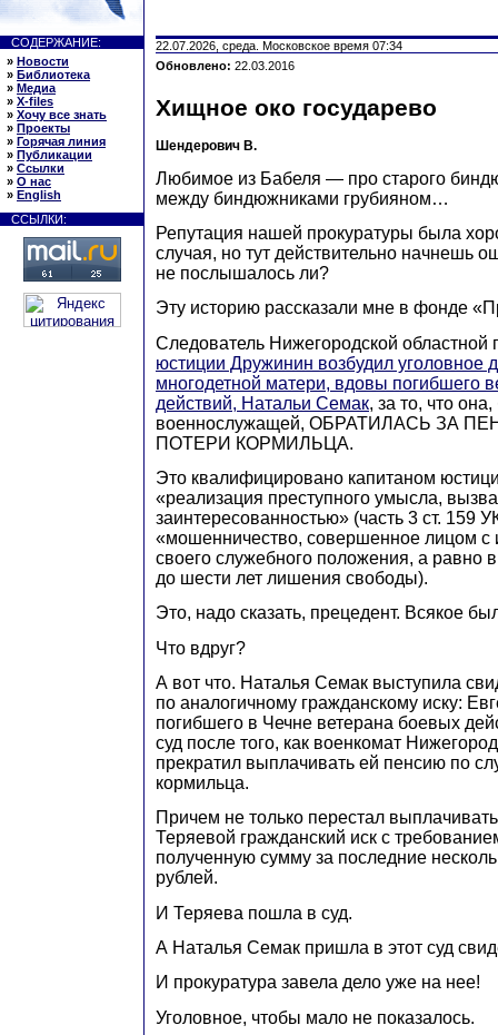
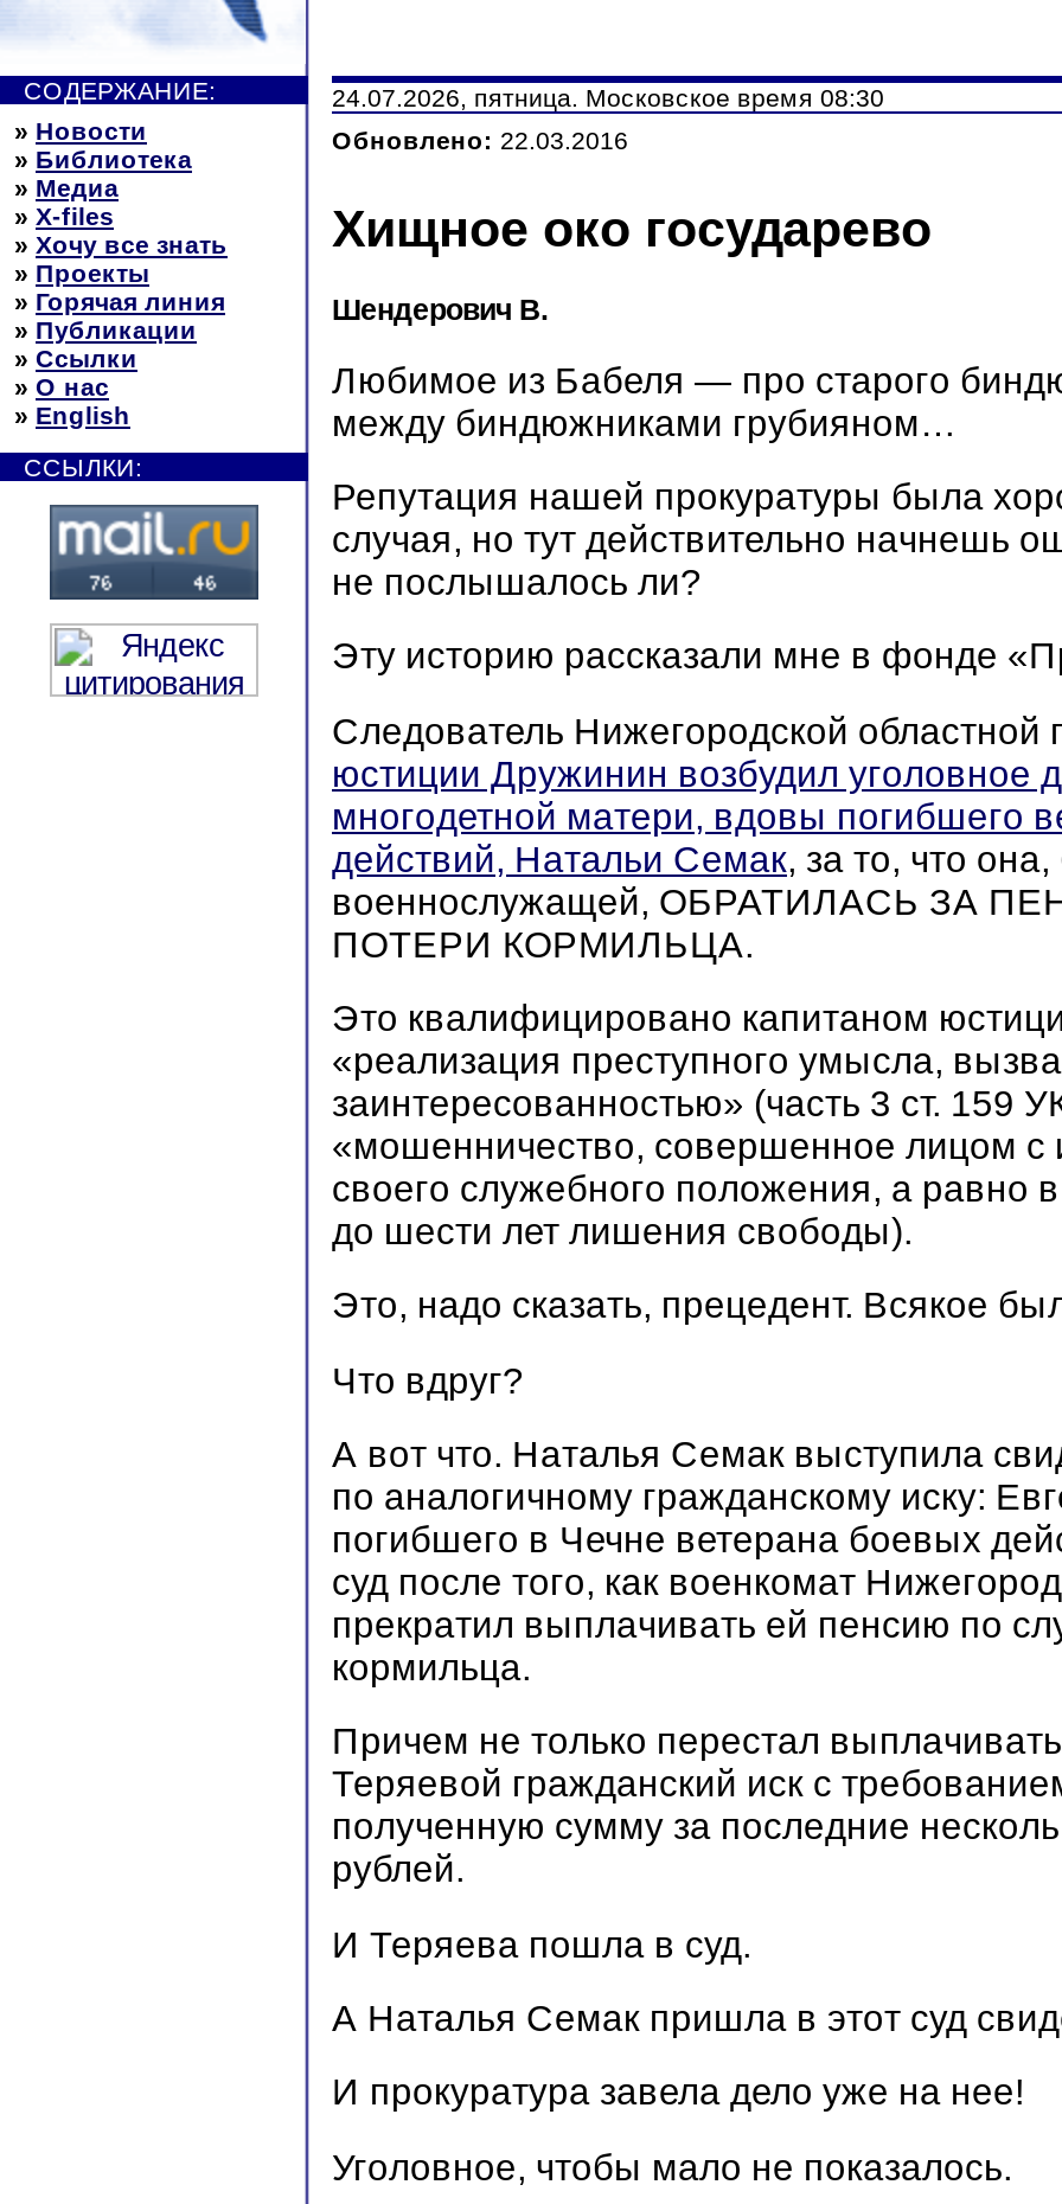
- 22.07.2026, среда. Московское время 07:34
+ 24.07.2026, пятница. Московское время 08:30
